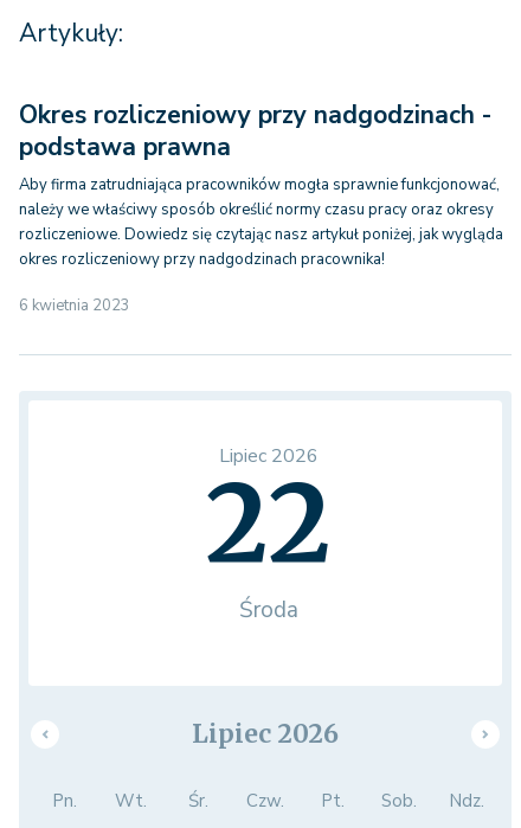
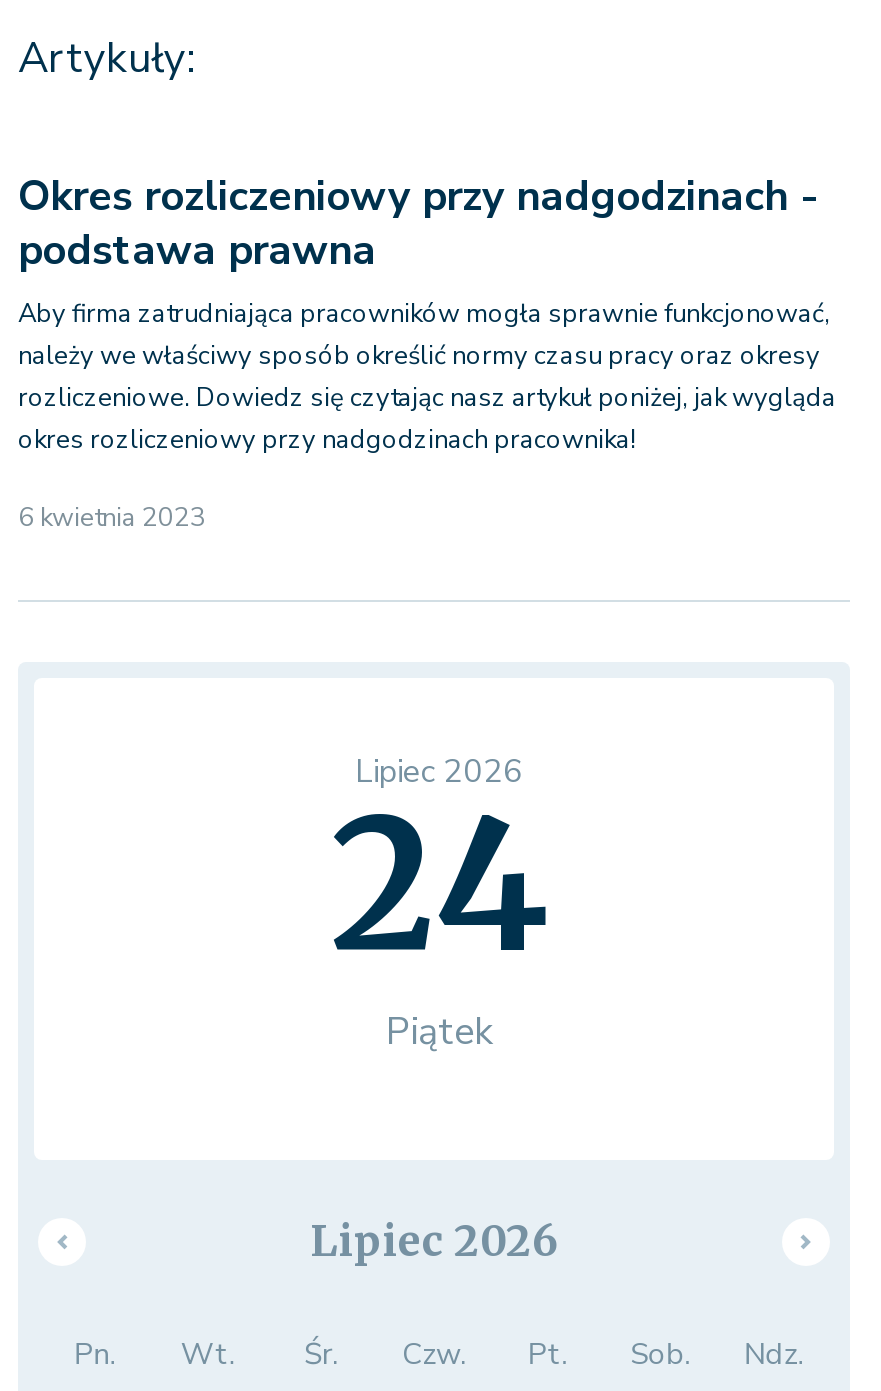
- 22
- Środa
+ 24
+ Piątek
